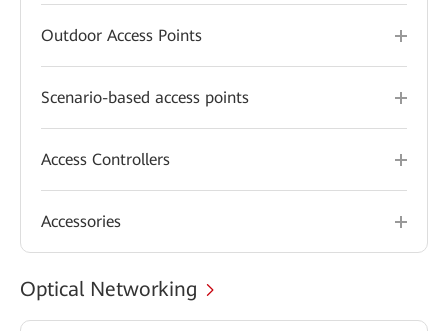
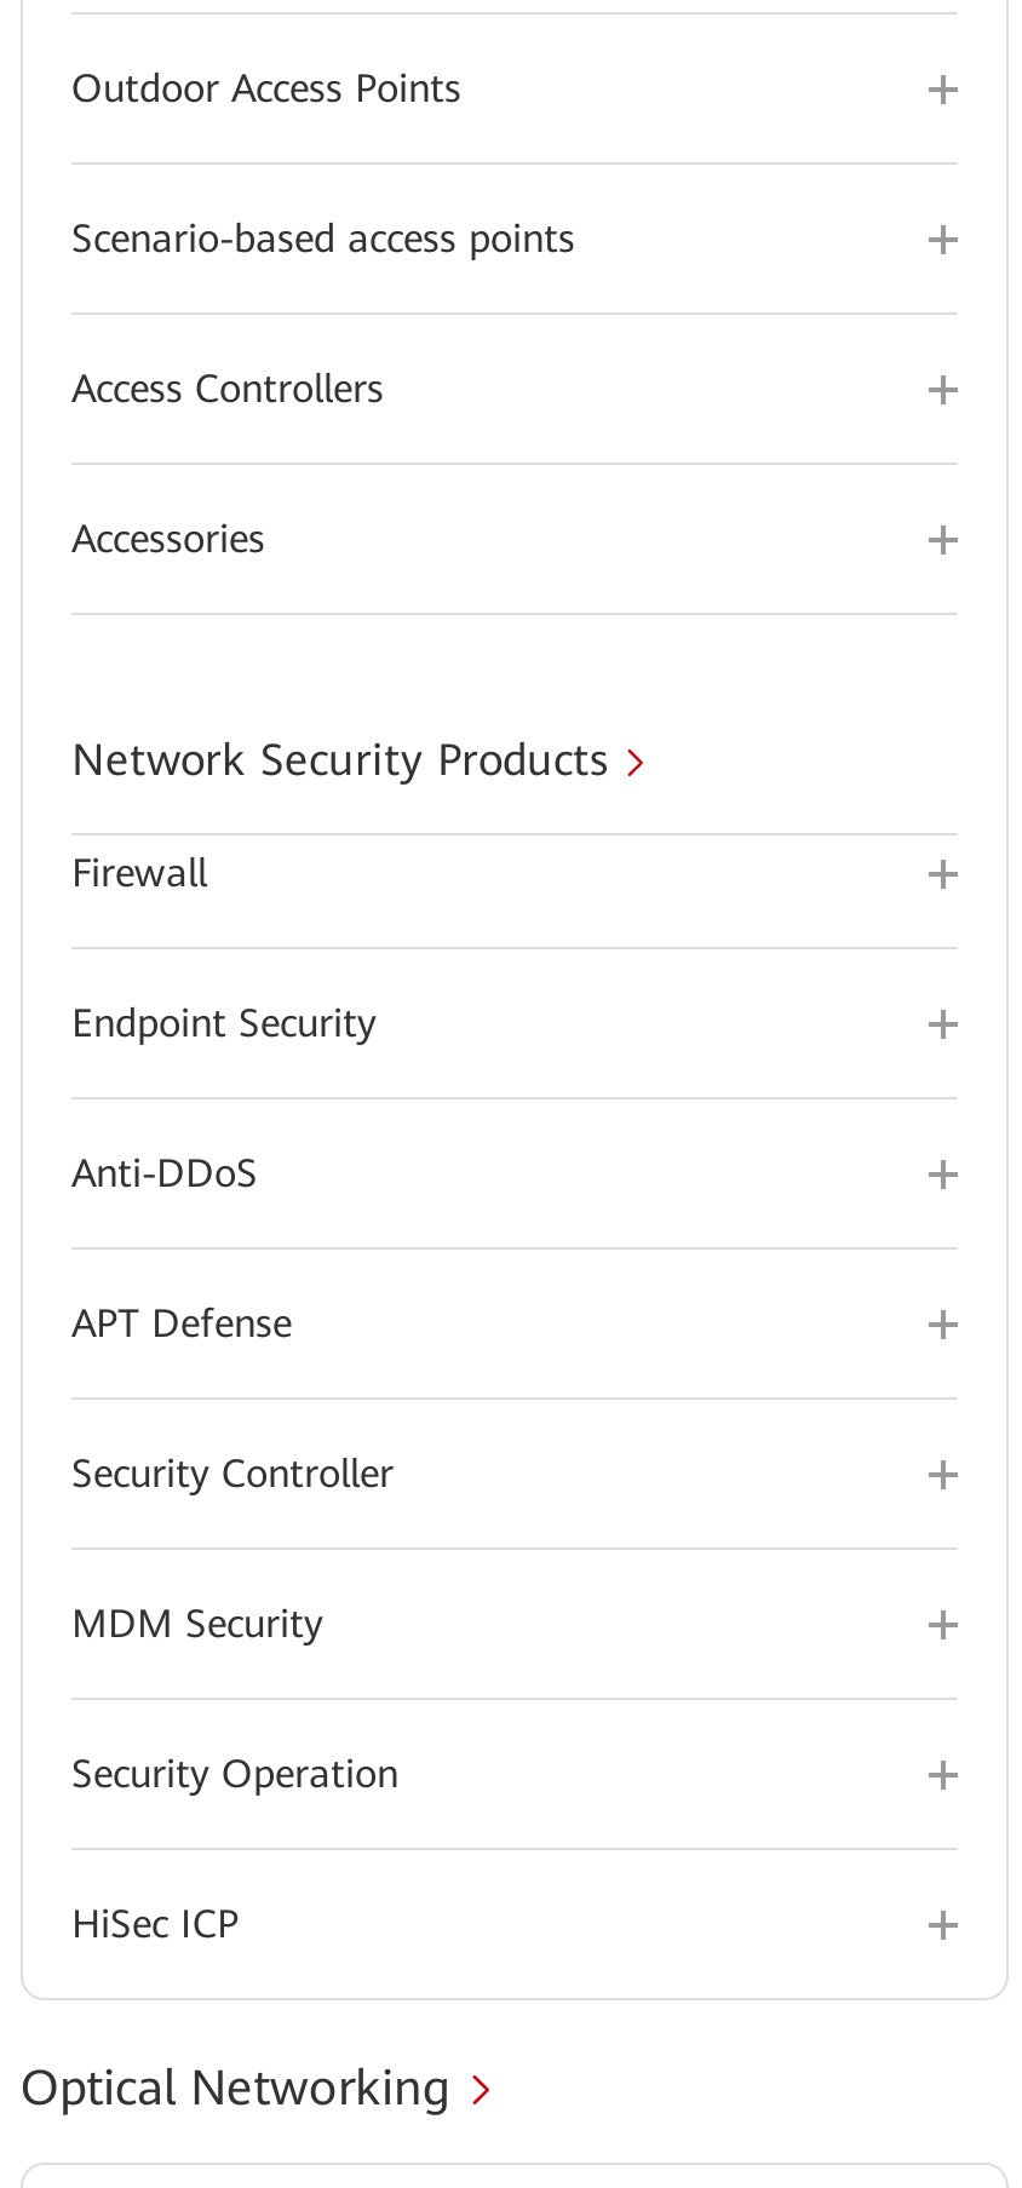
+ Network Security Products
+ Firewall
+ Endpoint Security
+ Anti-DDoS
+ APT Defense
+ Security Controller
+ MDM Security
+ Security Operation
+ HiSec ICP
